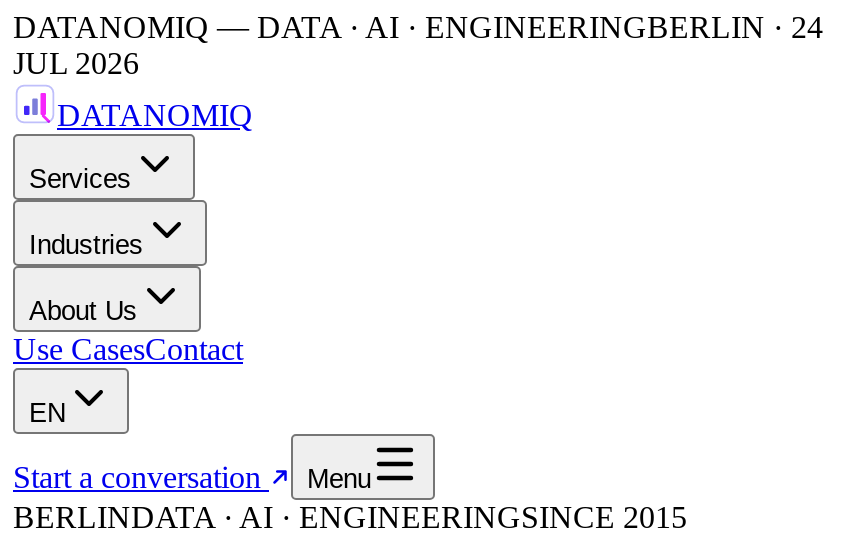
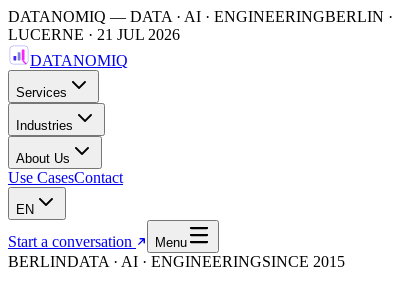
- DATANOMIQ — DATA · AI · ENGINEERINGBERLIN · 24
- JUL 2026
+ DATANOMIQ — DATA · AI · ENGINEERINGBERLIN ·
+ LUCERNE · 21 JUL 2026
